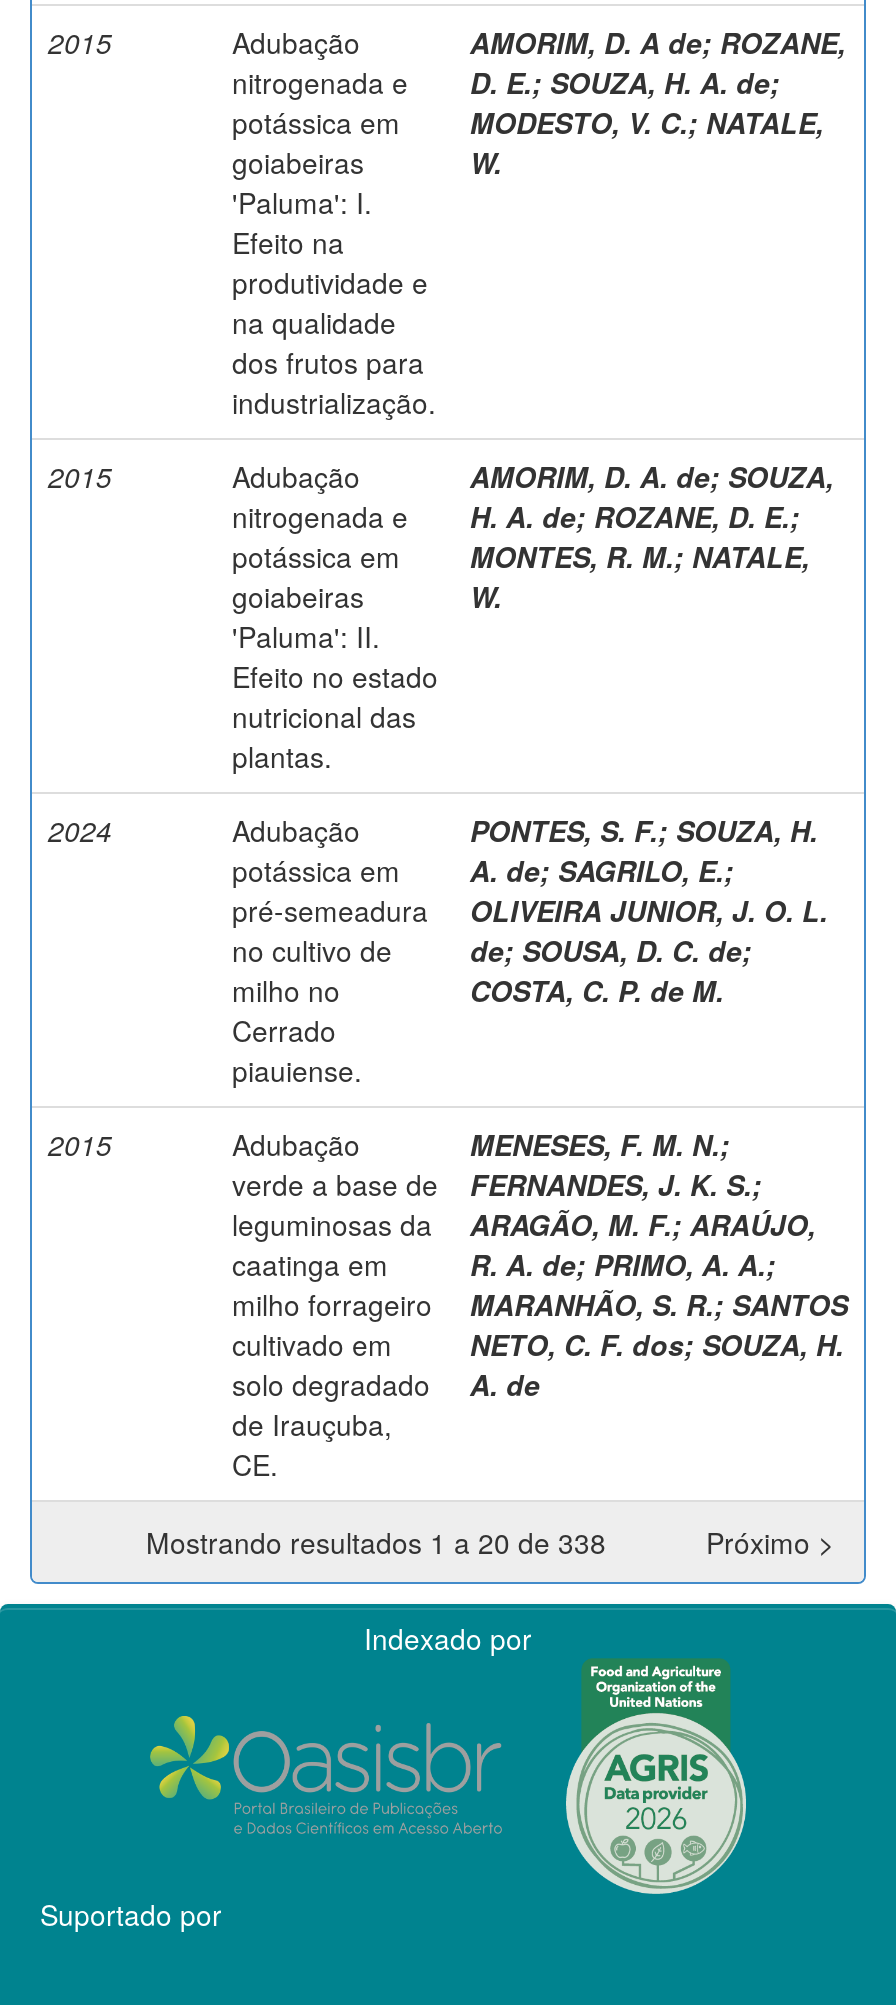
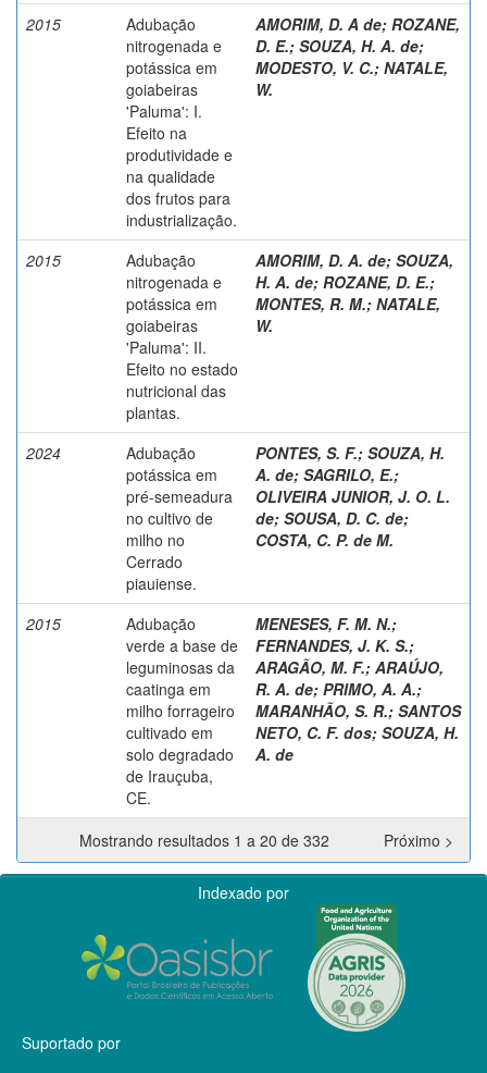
- Mostrando resultados 1 a 20 de 338
+ Mostrando resultados 1 a 20 de 332
